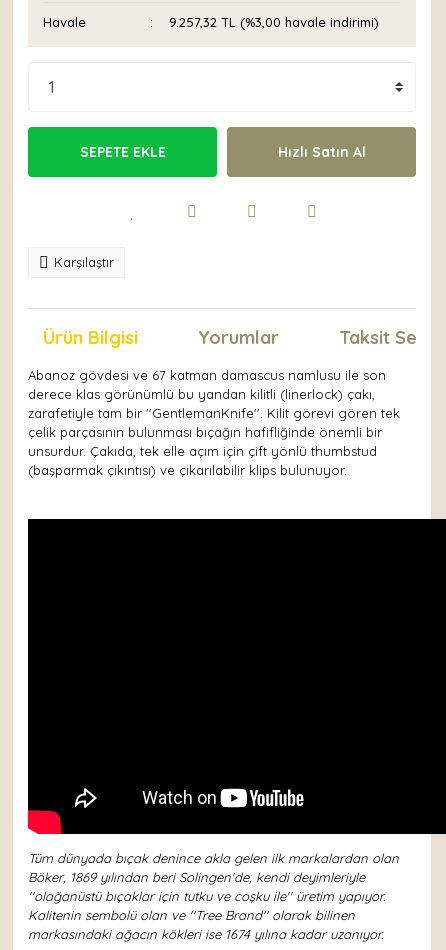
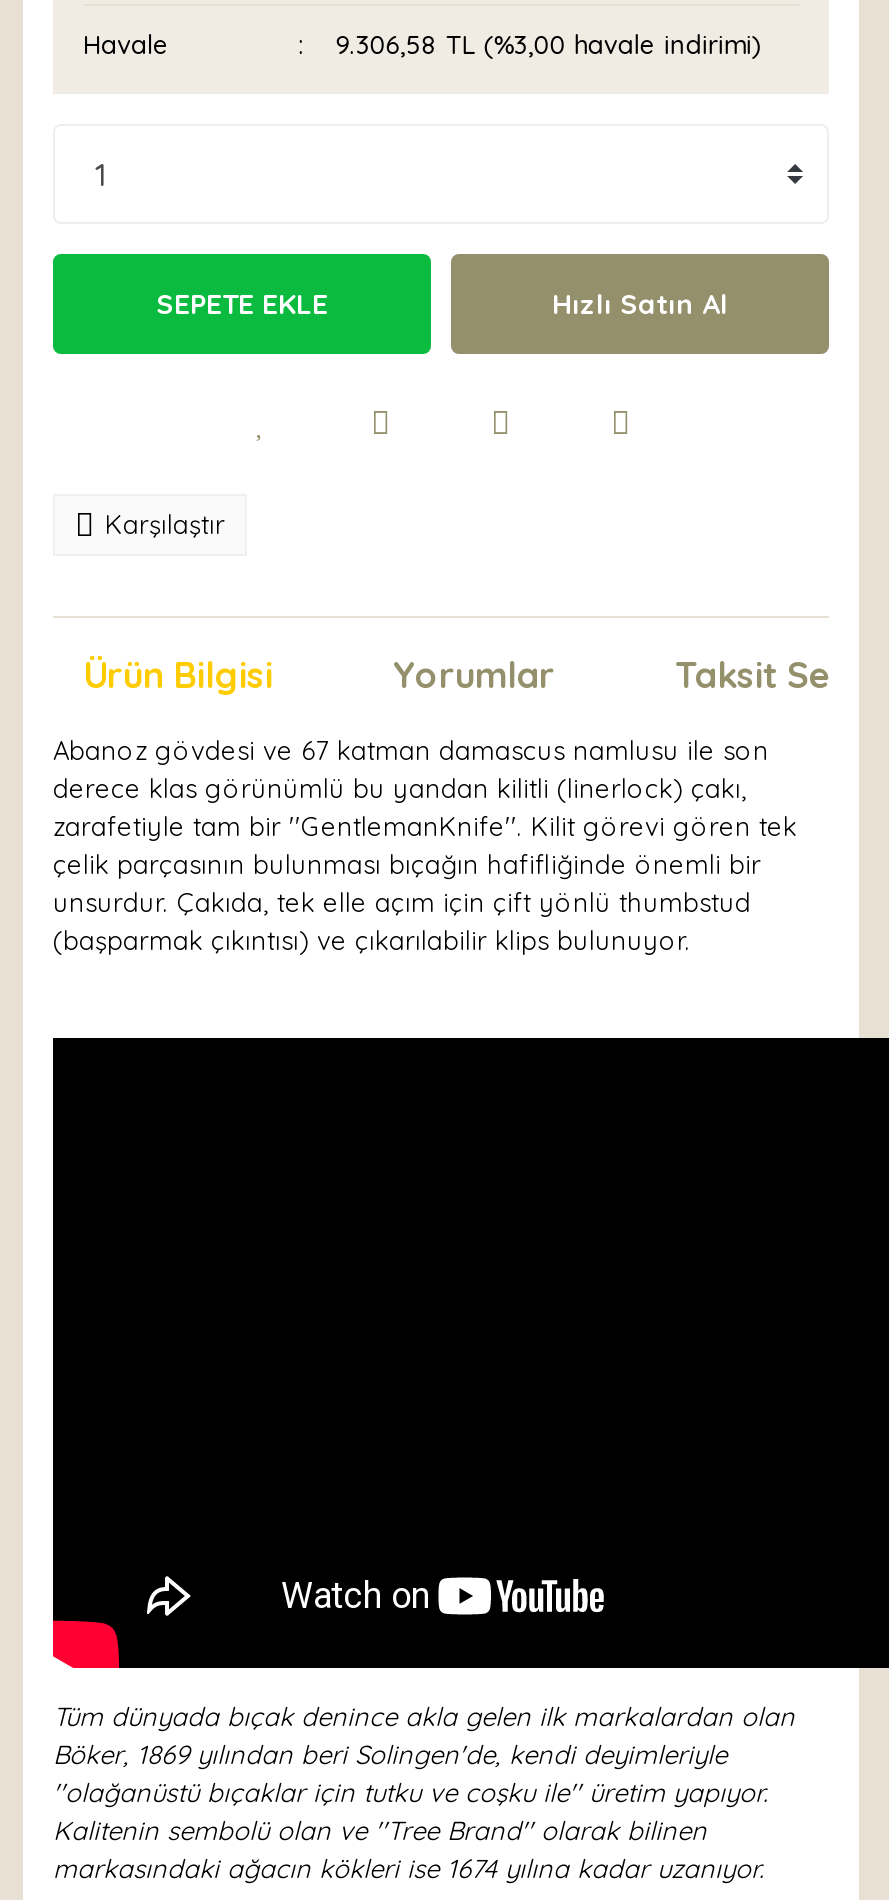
- 9.257,32 TL (%3,00 havale indirimi)
+ 9.306,58 TL (%3,00 havale indirimi)
